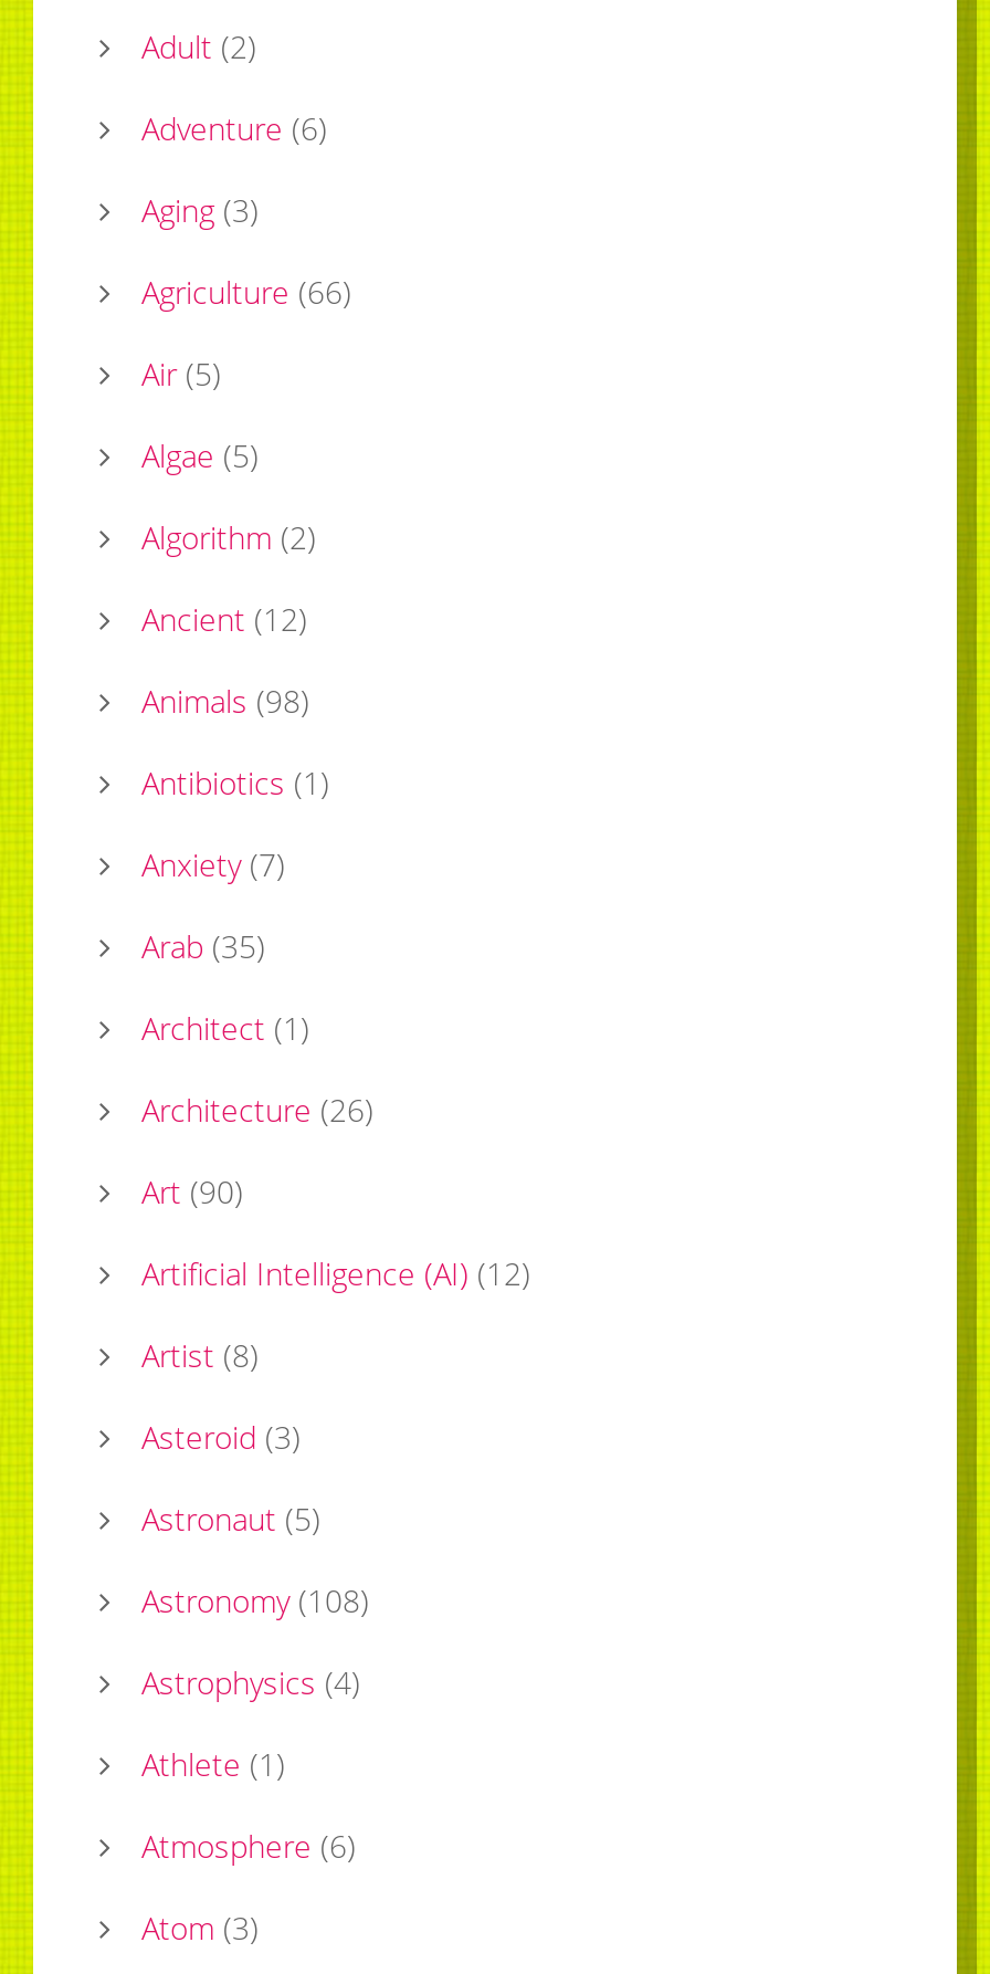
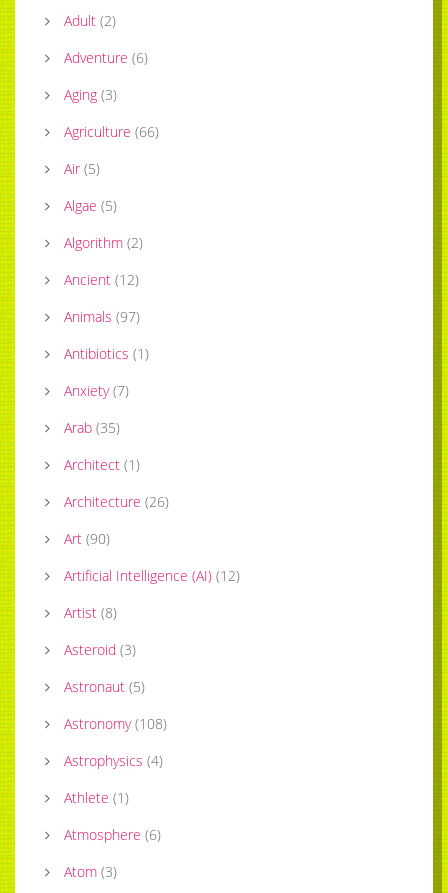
- Animals (98)
+ Animals (97)
